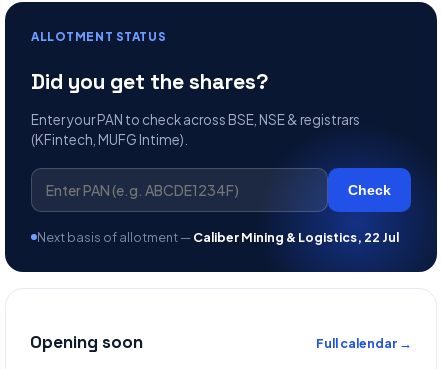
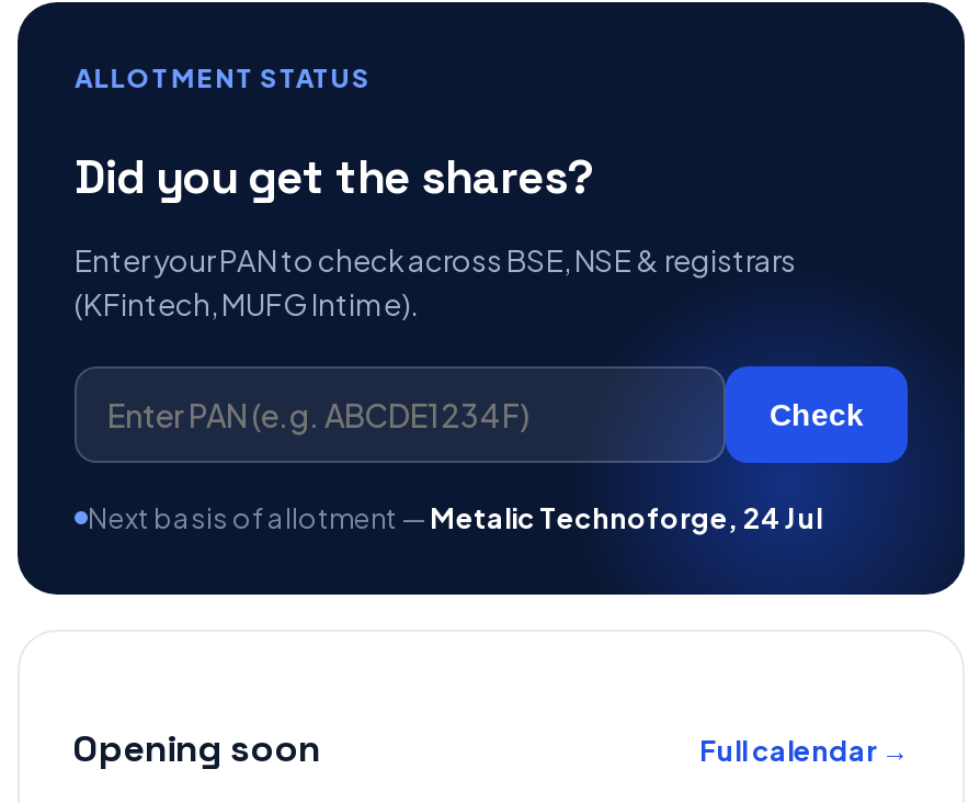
- Next basis of allotment — Caliber Mining & Logistics, 22 Jul
+ Next basis of allotment — Metalic Technoforge, 24 Jul
